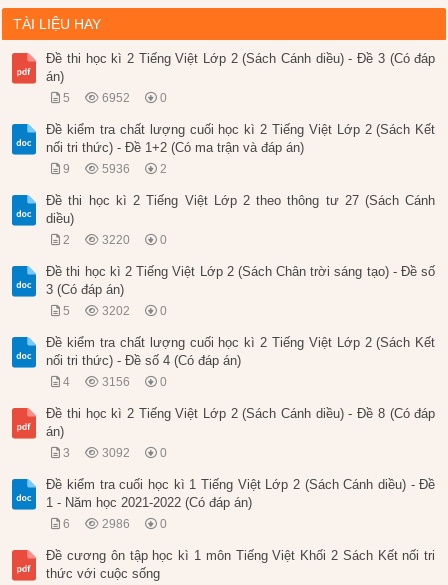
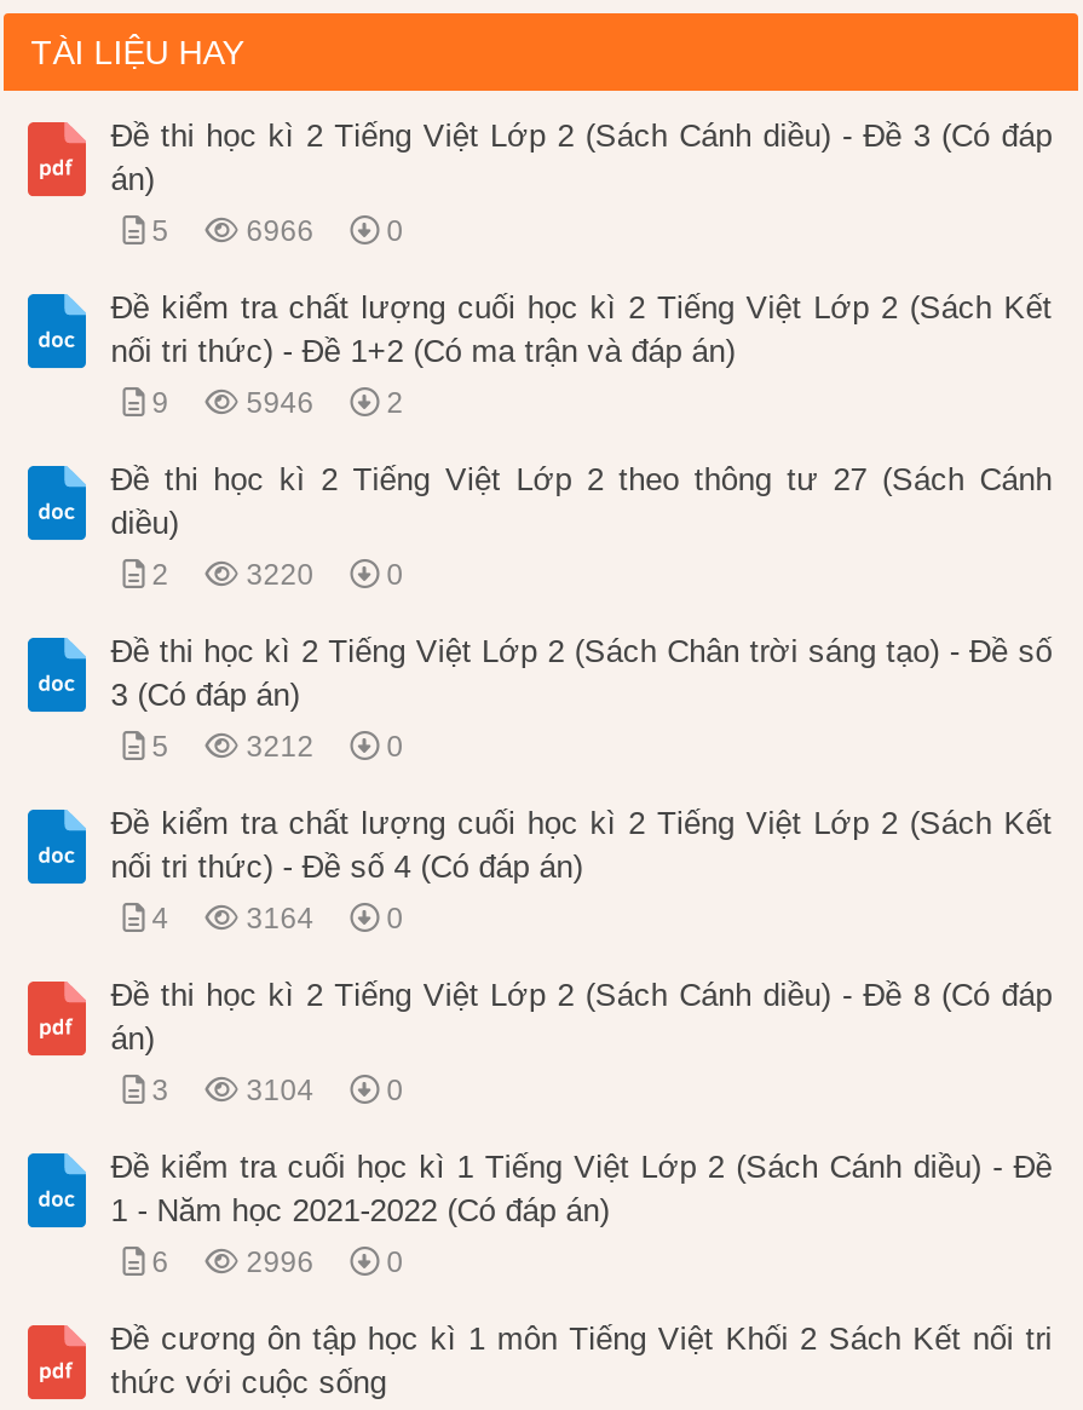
- 6952
+ 6966

- 5936
+ 5946

- 3202
+ 3212

- 3156
+ 3164

- 3092
+ 3104

- 2986
+ 2996
